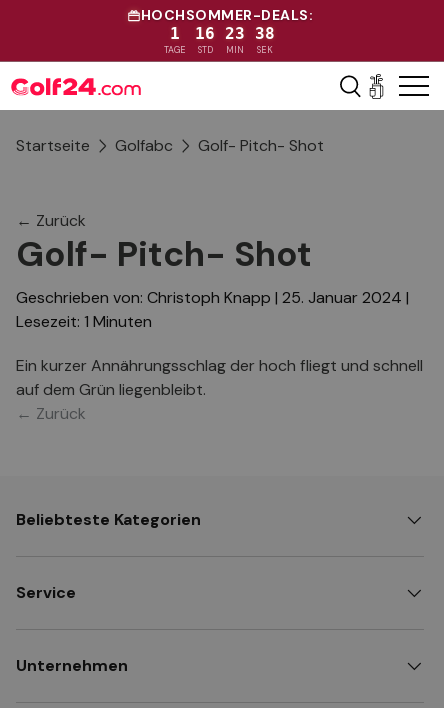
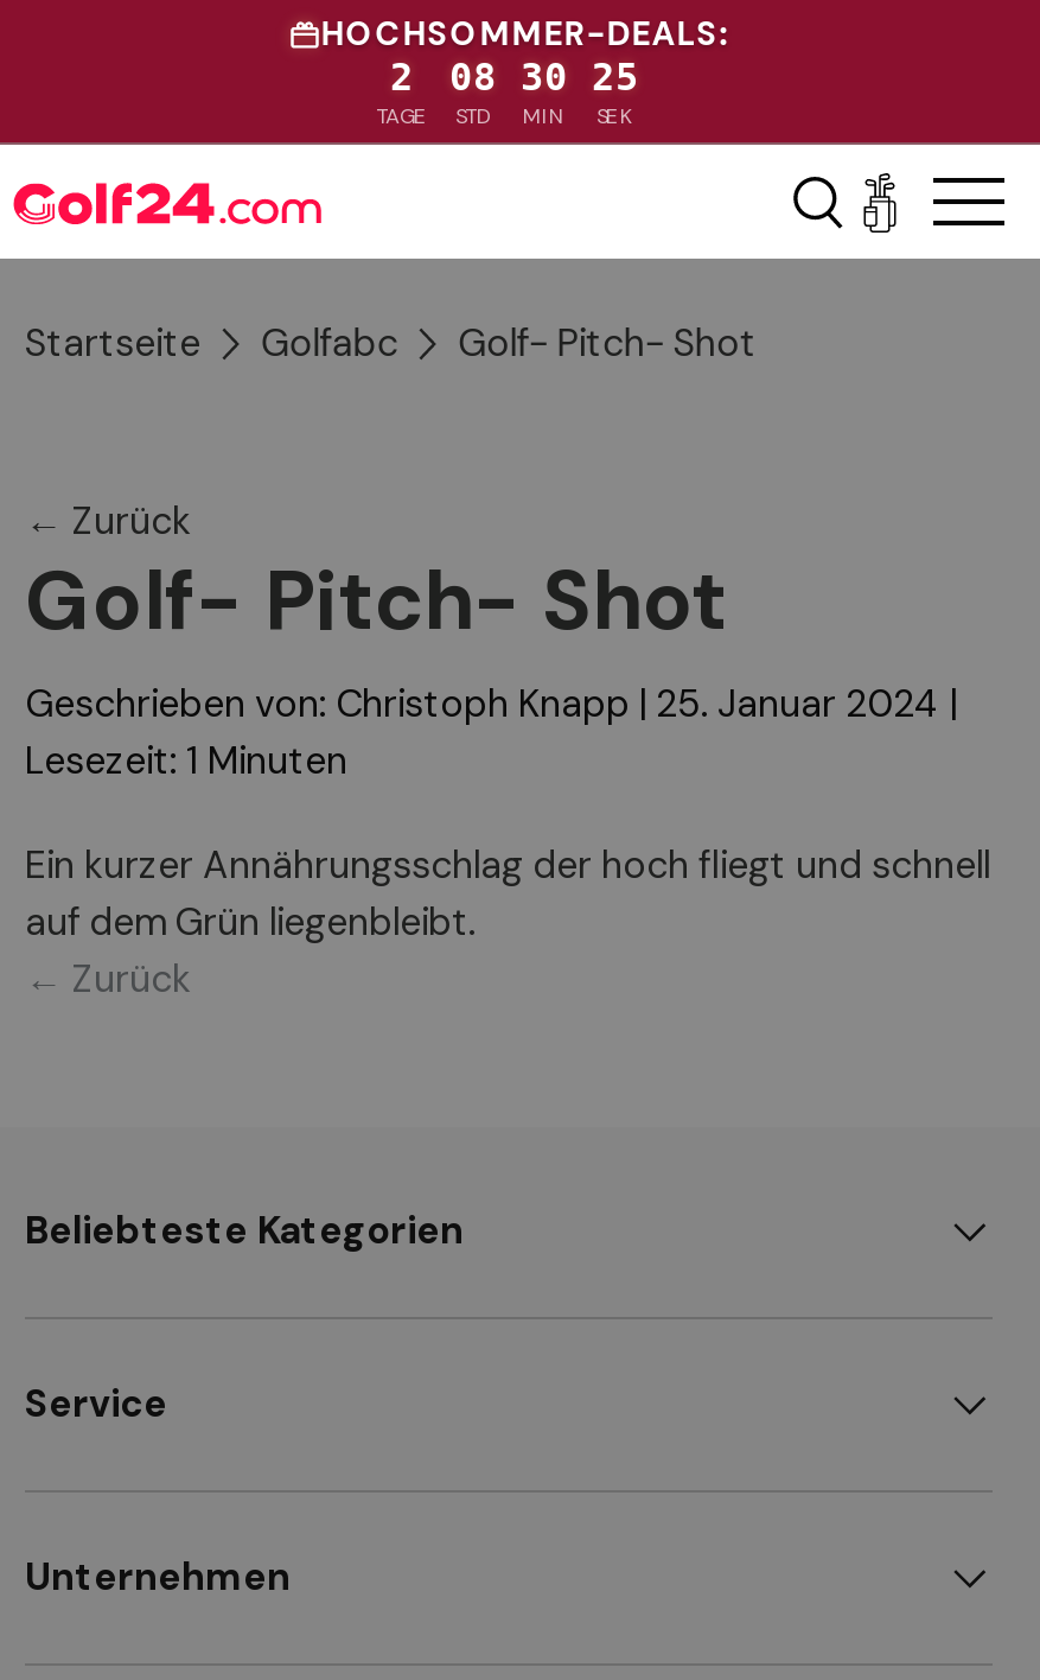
- 1
+ 2

- 16
+ 08

- 23
+ 30

- 38
+ 25
